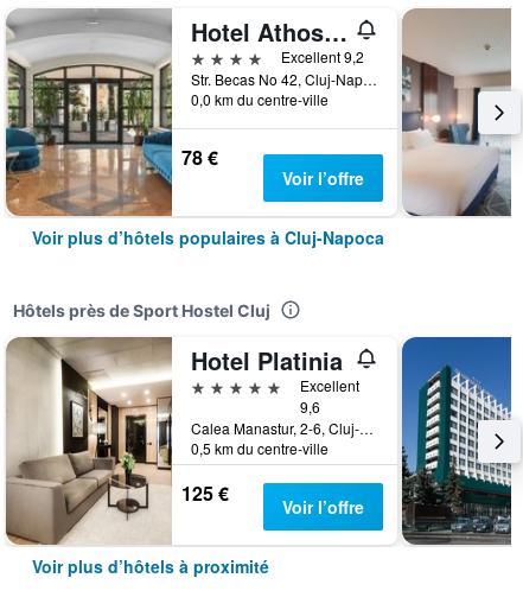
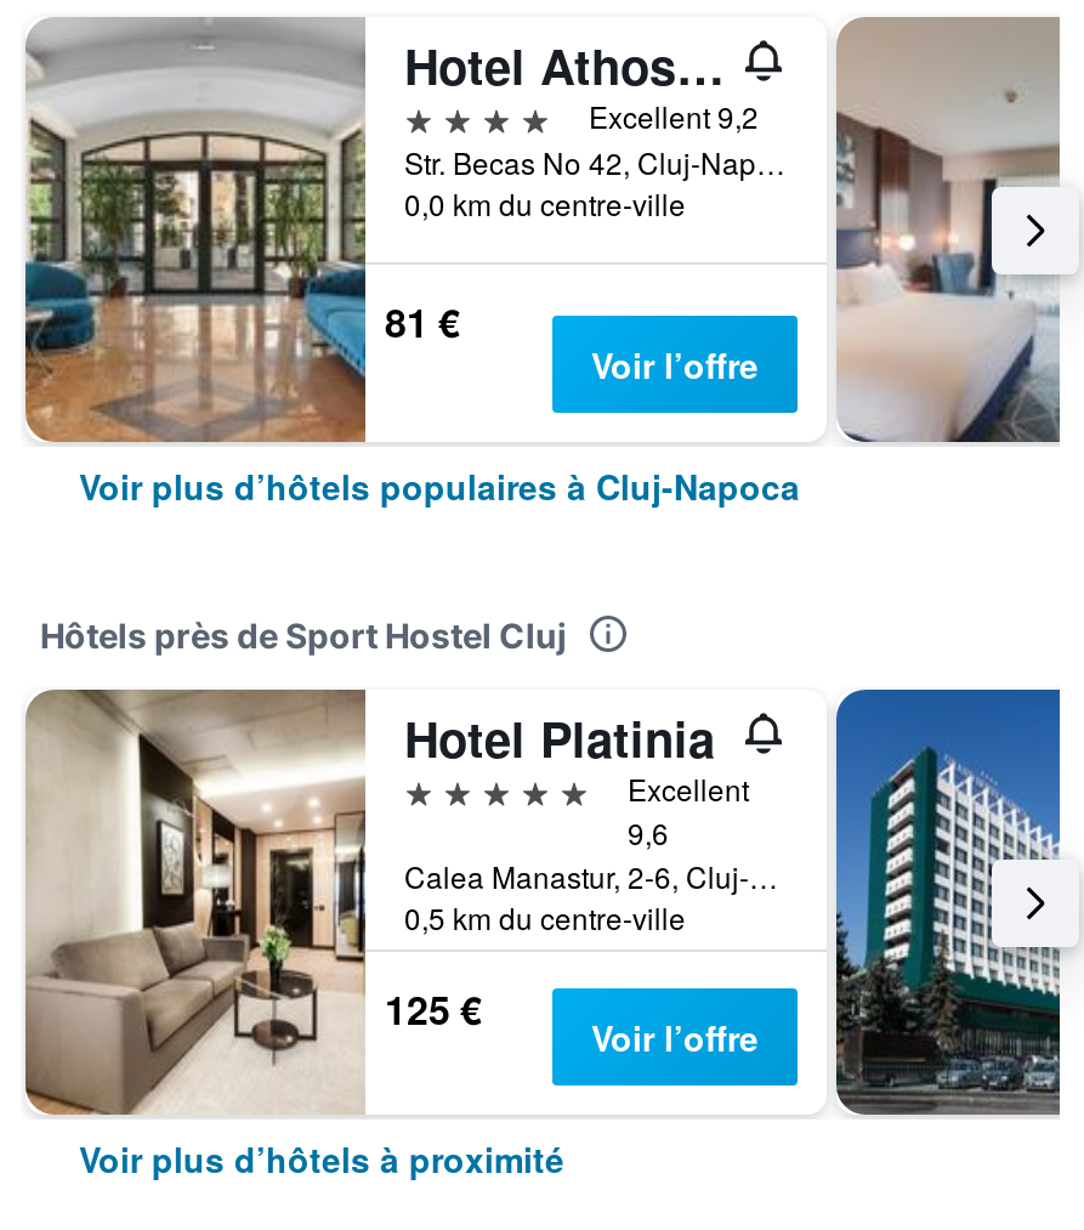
- 78 €
+ 81 €
